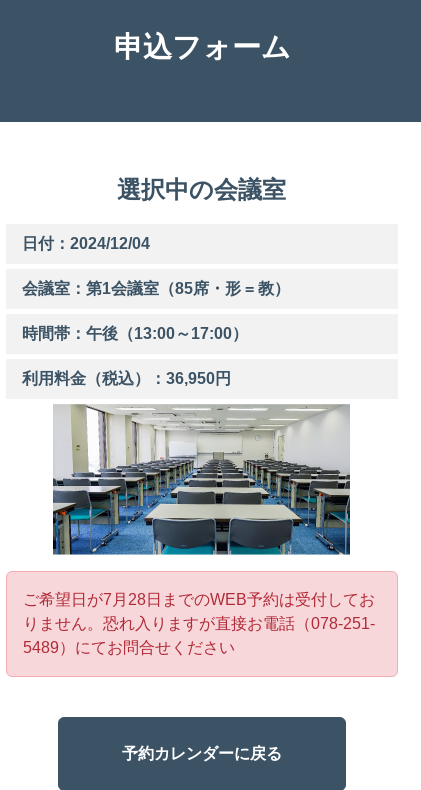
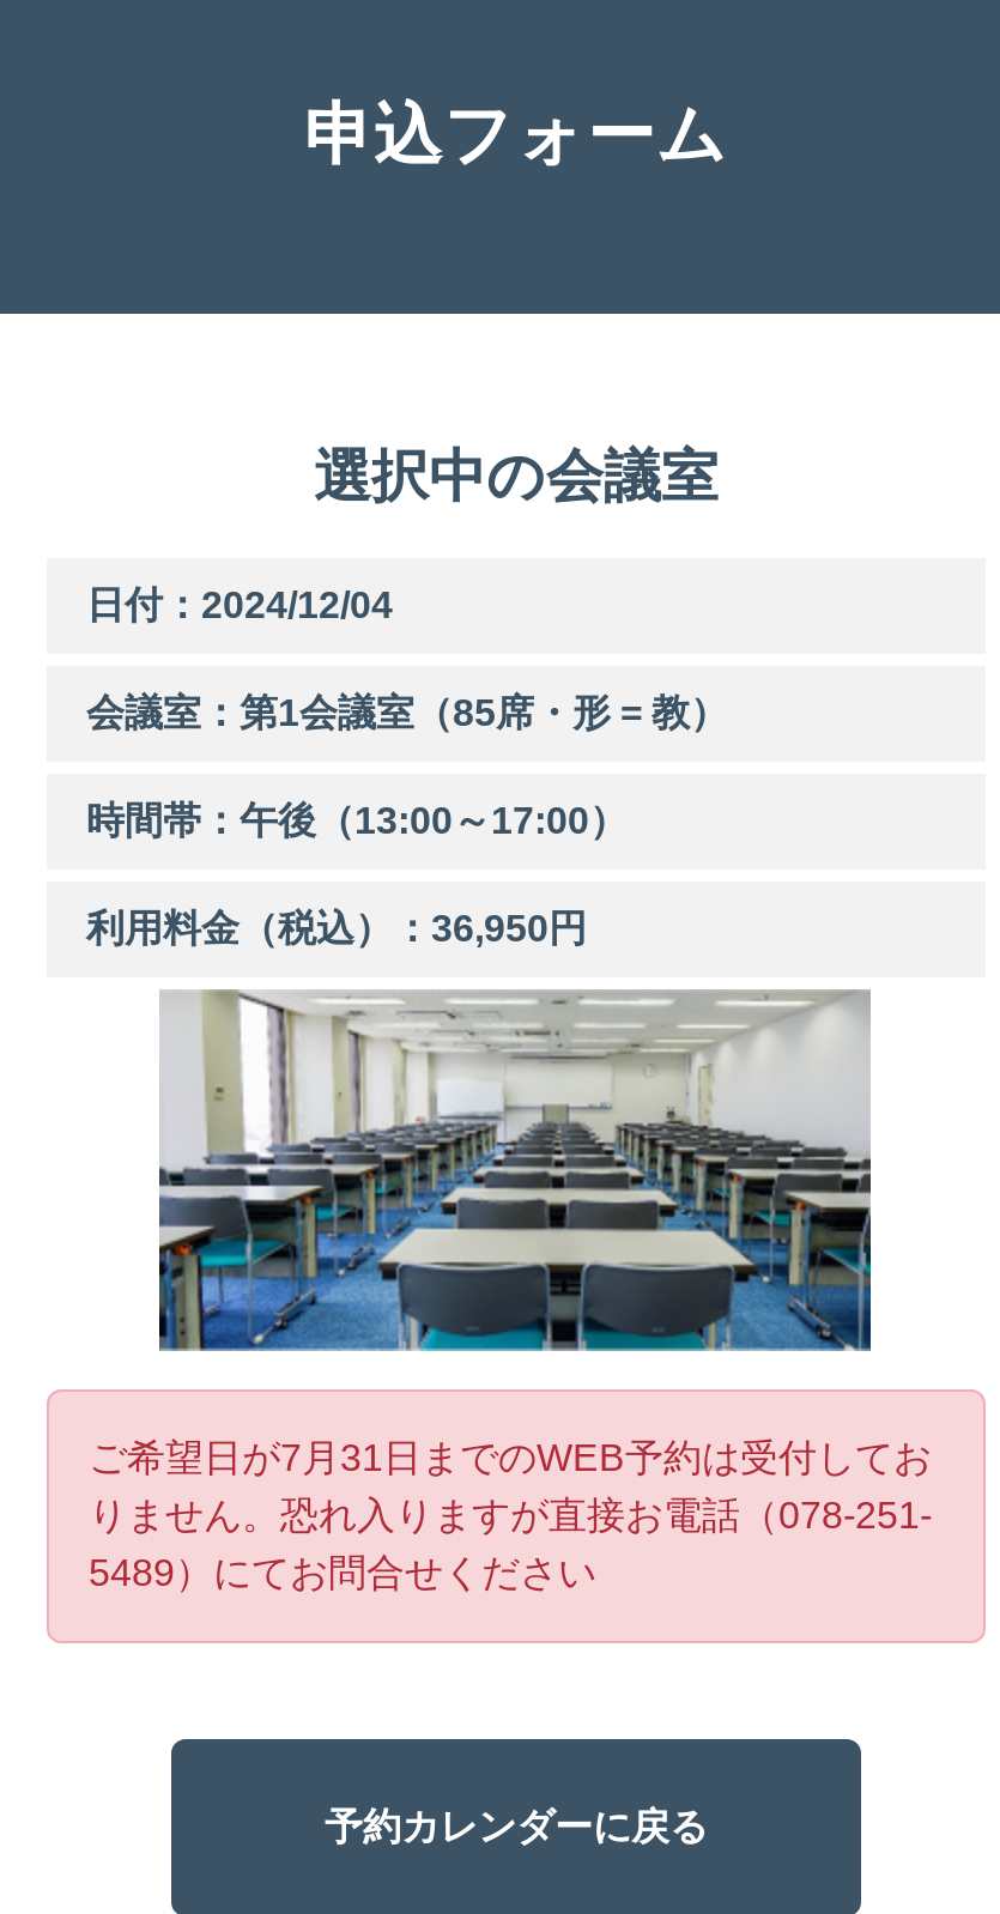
- ご希望日が7月28日までのWEB予約は受付してお
+ ご希望日が7月31日までのWEB予約は受付してお
